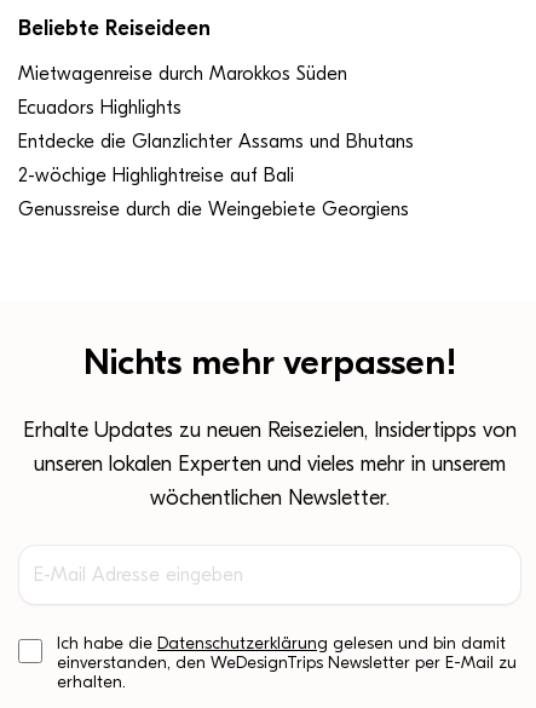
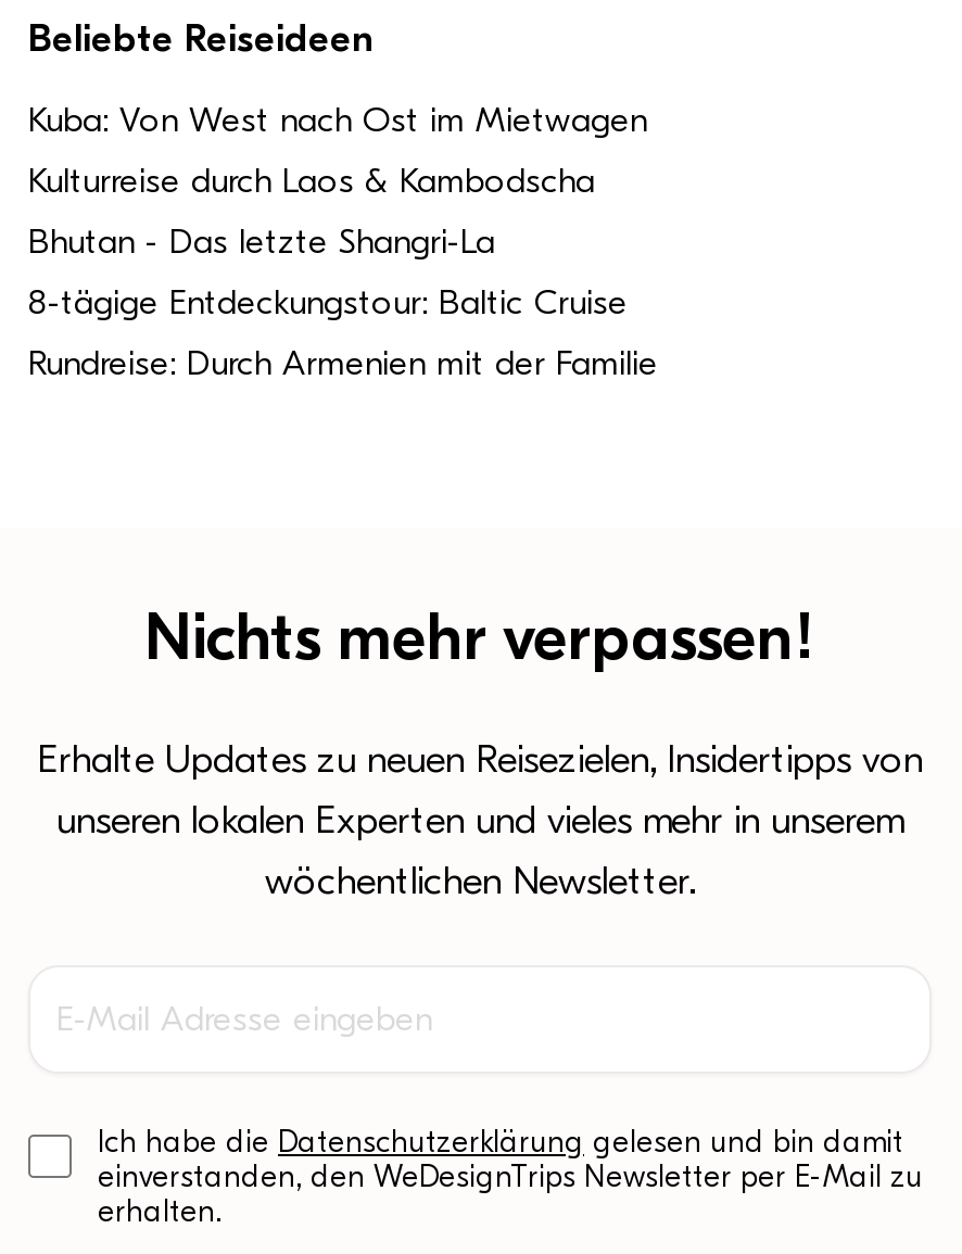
- Mietwagenreise durch Marokkos Süden
+ Kuba: Von West nach Ost im Mietwagen

- Ecuadors Highlights
+ Kulturreise durch Laos & Kambodscha

- Entdecke die Glanzlichter Assams und Bhutans
+ Bhutan - Das letzte Shangri-La

- 2-wöchige Highlightreise auf Bali
+ 8-tägige Entdeckungstour: Baltic Cruise

- Genussreise durch die Weingebiete Georgiens
+ Rundreise: Durch Armenien mit der Familie
